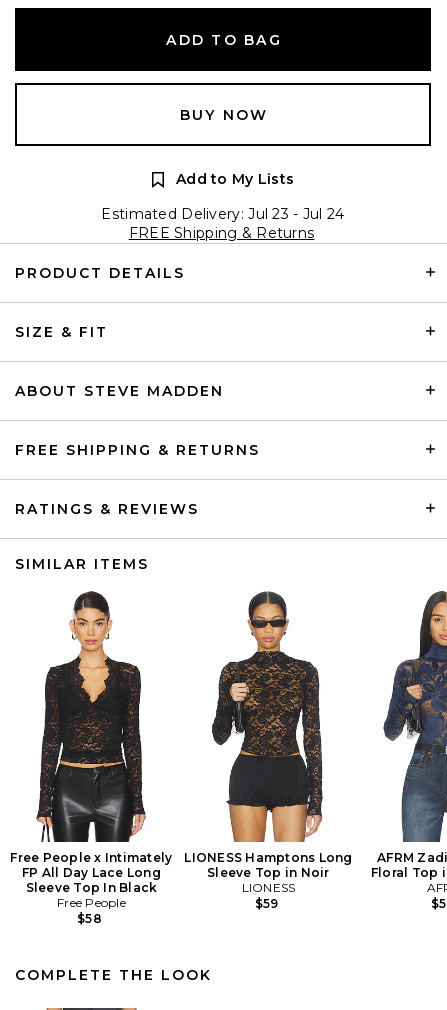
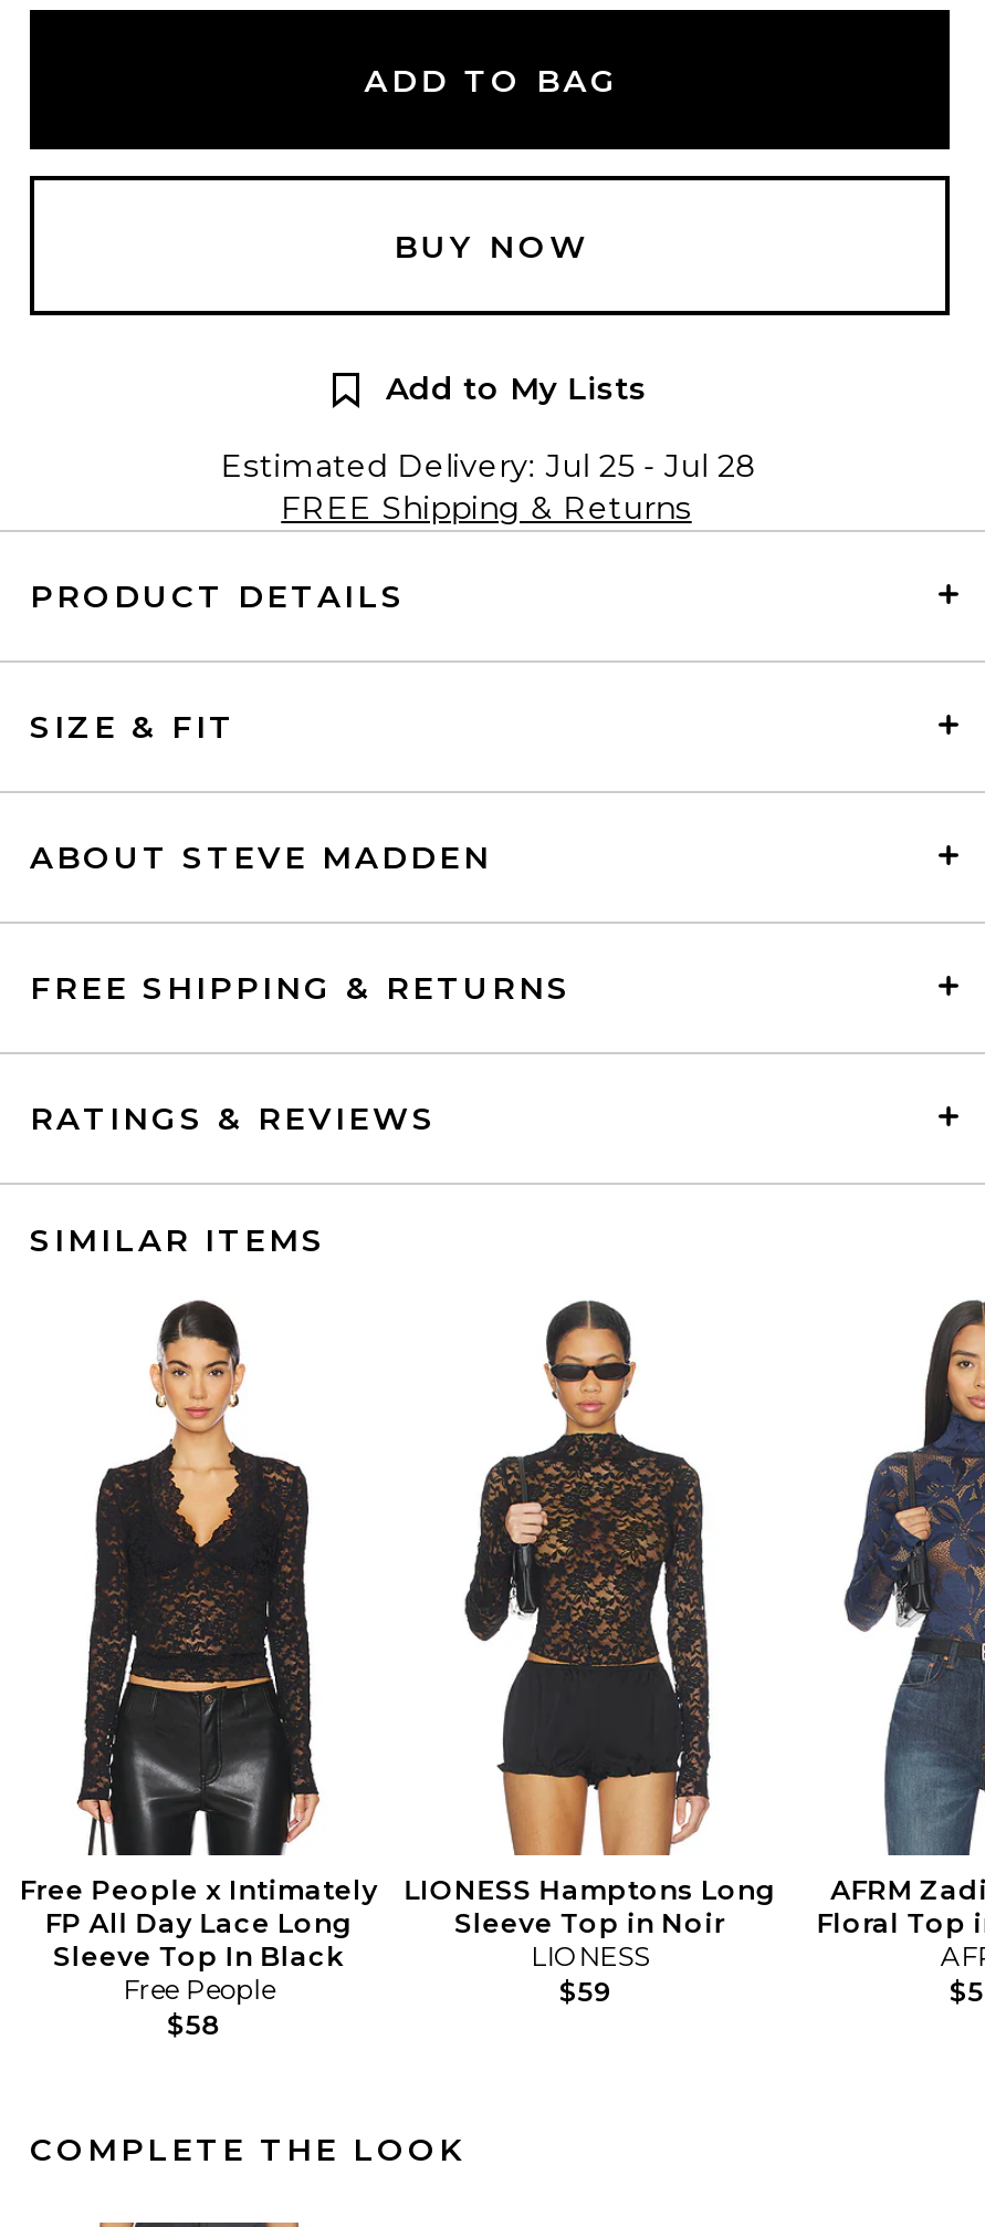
- Estimated Delivery: Jul 23 - Jul 24
+ Estimated Delivery: Jul 25 - Jul 28
